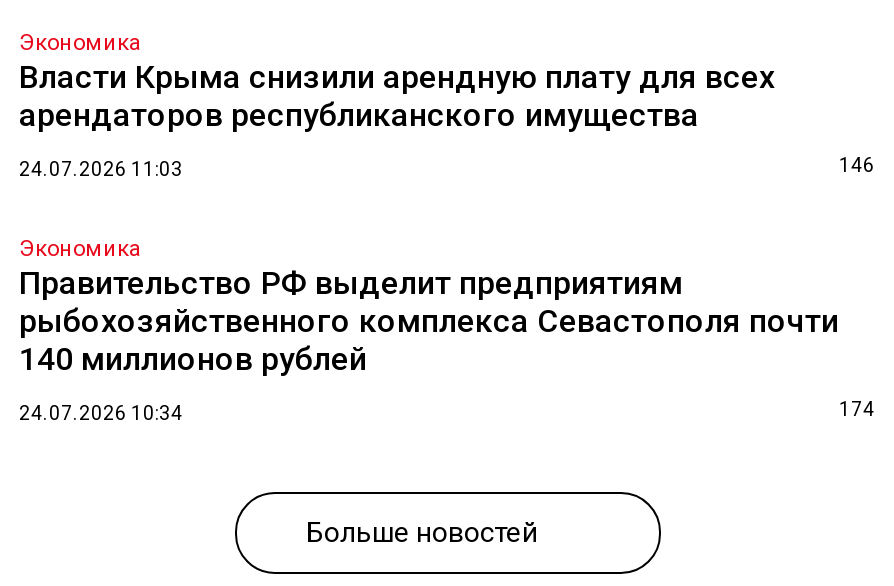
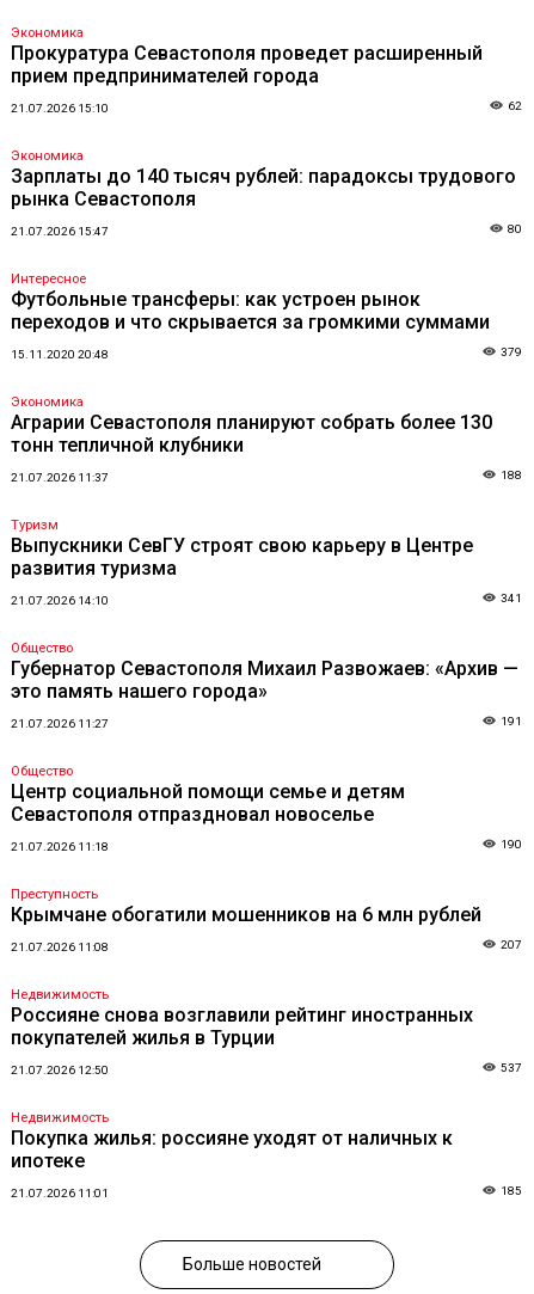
- Власти Крыма снизили арендную плату для всех
- арендаторов республиканского имущества
+ Прокуратура Севастополя проведет расширенный
+ прием предпринимателей города

- 24.07.2026 11:03
- 146
+ 21.07.2026 15:10
+ 62

- Правительство РФ выделит предприятиям
- рыбохозяйственного комплекса Севастополя почти
- 140 миллионов рублей
- 24.07.2026 10:34
- 174
+ Зарплаты до 140 тысяч рублей: парадоксы трудового
+ рынка Севастополя
+ 21.07.2026 15:47
+ 80
+ Интересное
+ Футбольные трансферы: как устроен рынок
+ переходов и что скрывается за громкими суммами
+ 15.11.2020 20:48
+ 379
+ Экономика
+ Аграрии Севастополя планируют собрать более 130
+ тонн тепличной клубники
+ 21.07.2026 11:37
+ 188
+ Туризм
+ Выпускники СевГУ строят свою карьеру в Центре
+ развития туризма
+ 21.07.2026 14:10
+ 341
+ Общество
+ Губернатор Севастополя Михаил Развожаев: «Архив —
+ это память нашего города»
+ 21.07.2026 11:27
+ 191
+ Общество
+ Центр социальной помощи семье и детям
+ Севастополя отпраздновал новоселье
+ 21.07.2026 11:18
+ 190
+ Преступность
+ Крымчане обогатили мошенников на 6 млн рублей
+ 21.07.2026 11:08
+ 207
+ Недвижимость
+ Россияне снова возглавили рейтинг иностранных
+ покупателей жилья в Турции
+ 21.07.2026 12:50
+ 537
+ Недвижимость
+ Покупка жилья: россияне уходят от наличных к
+ ипотеке
+ 21.07.2026 11:01
+ 185
